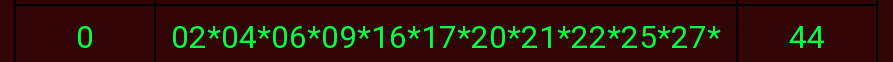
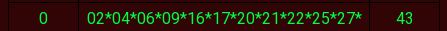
- 02*04*06*09*16*17*20*21*22*25*27* 44
+ 02*04*06*09*16*17*20*21*22*25*27* 43
